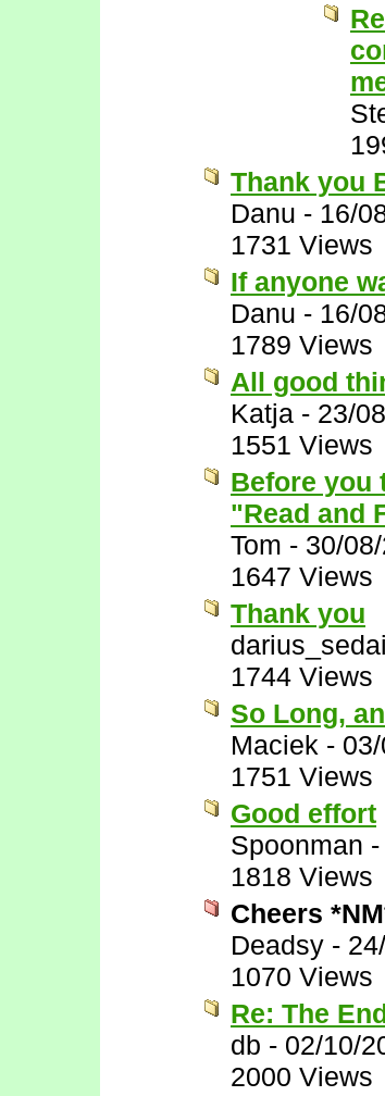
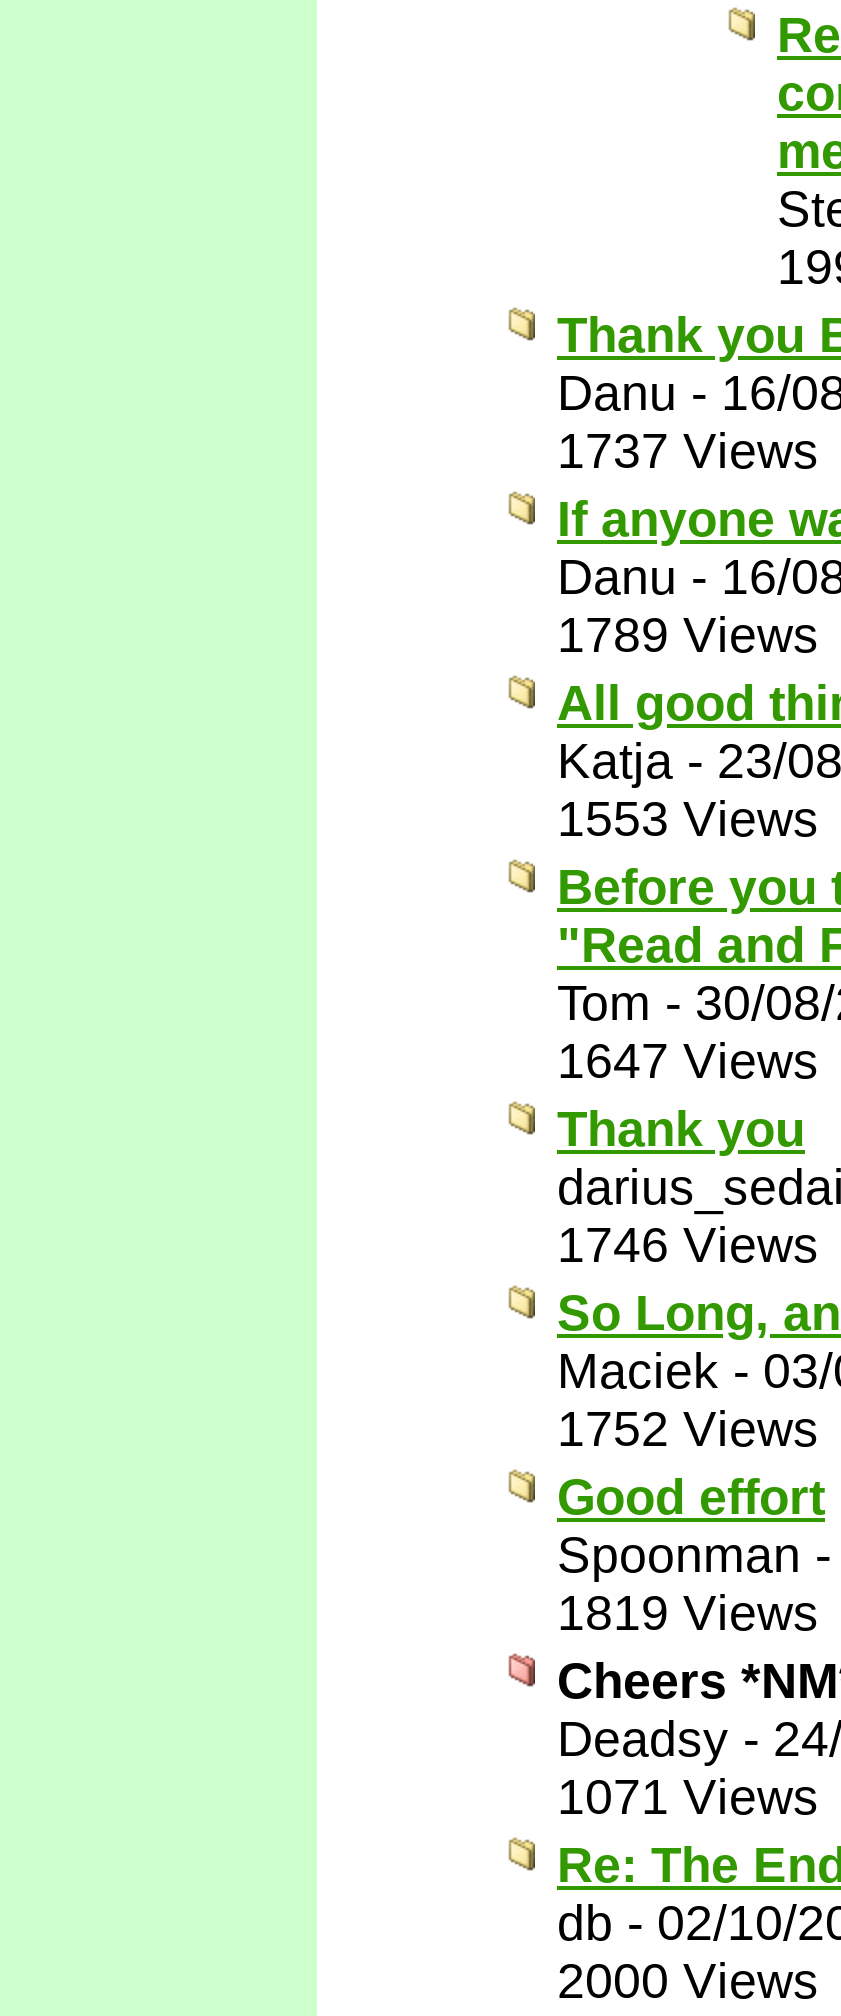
- 1731 Views
+ 1737 Views

- 1551 Views
+ 1553 Views

- 1744 Views
+ 1746 Views

- 1751 Views
+ 1752 Views

- 1818 Views
+ 1819 Views

- 1070 Views
+ 1071 Views
